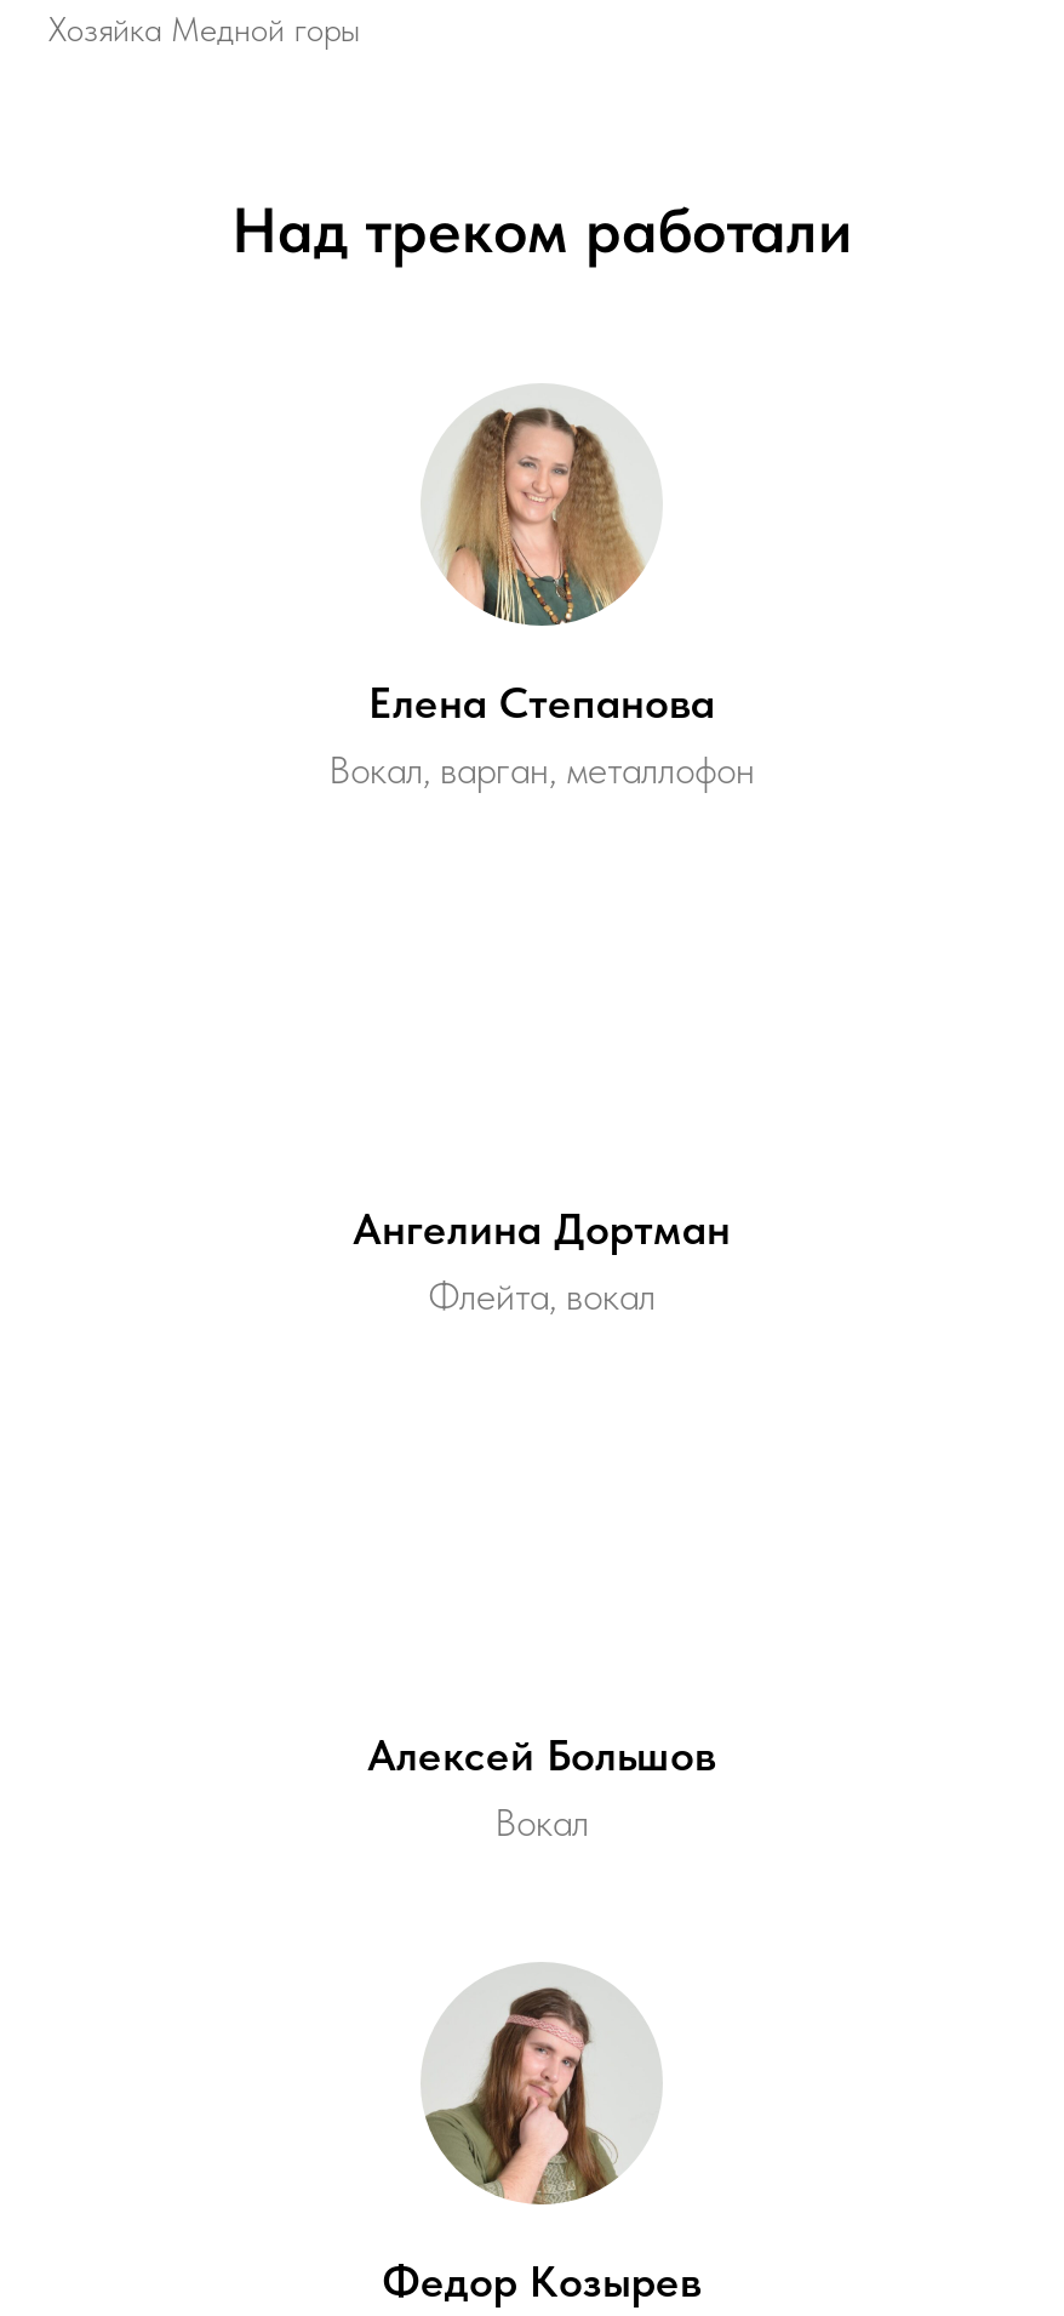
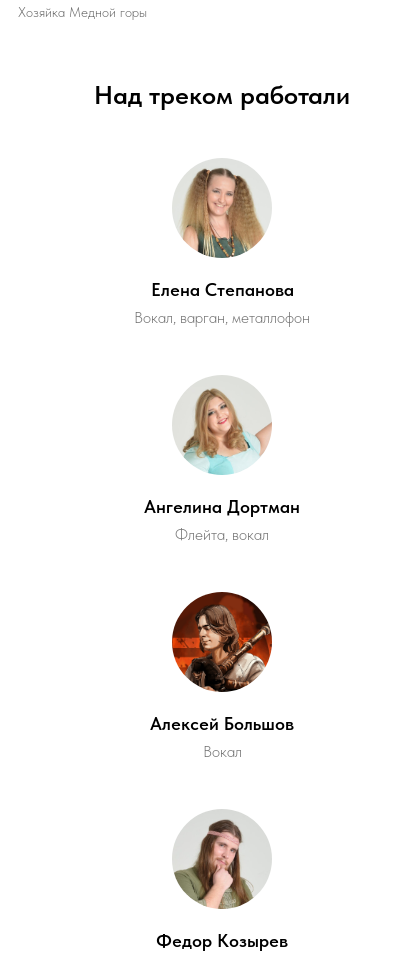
+ [image]

+ [image]
